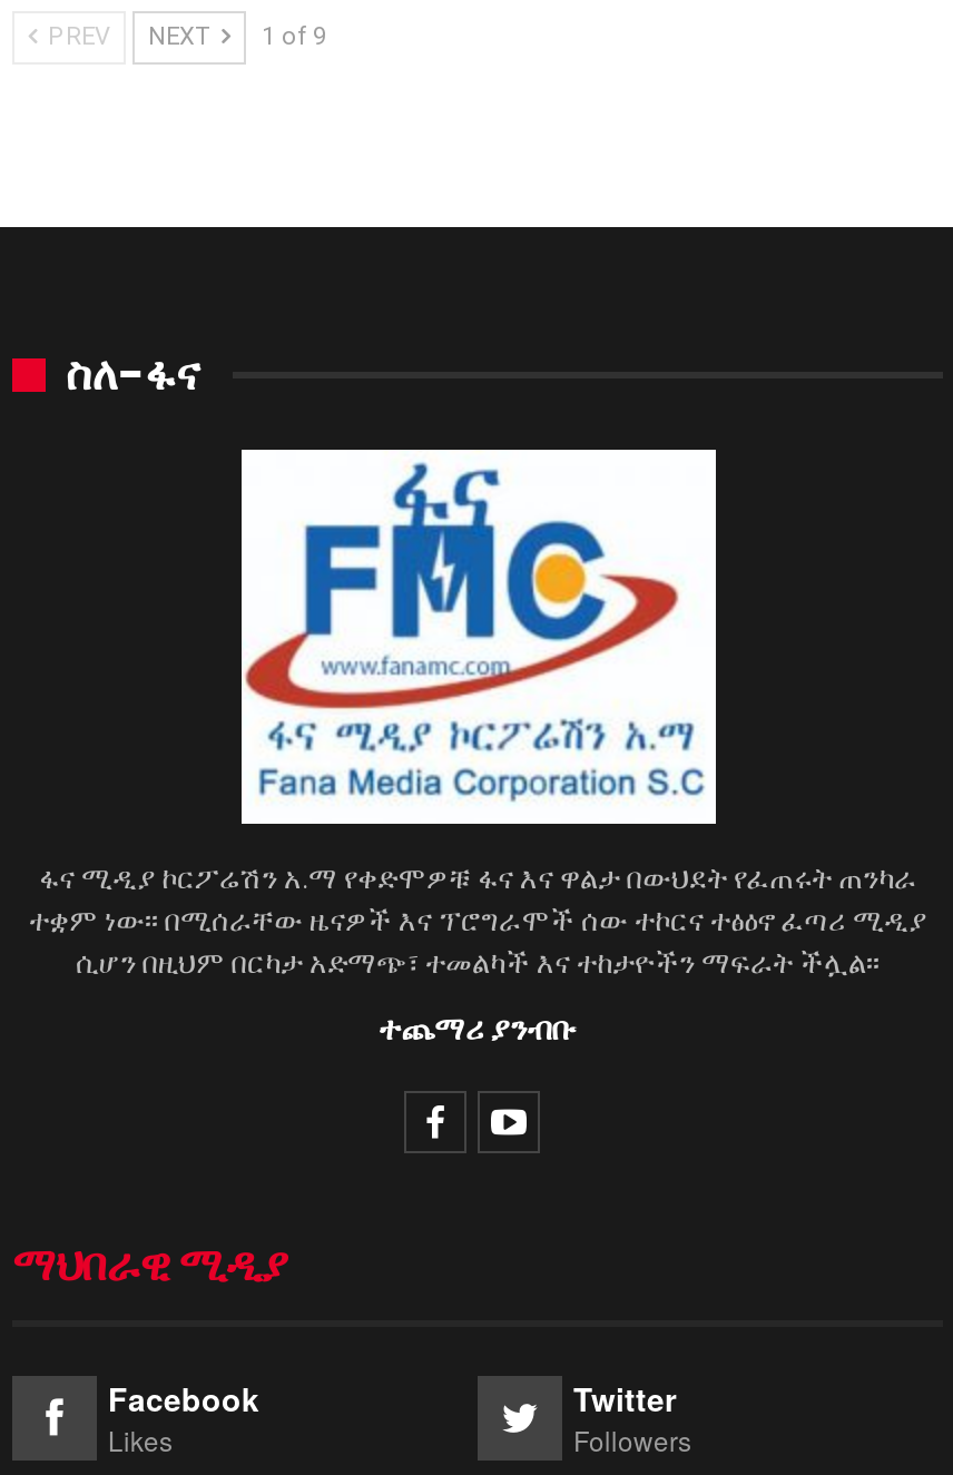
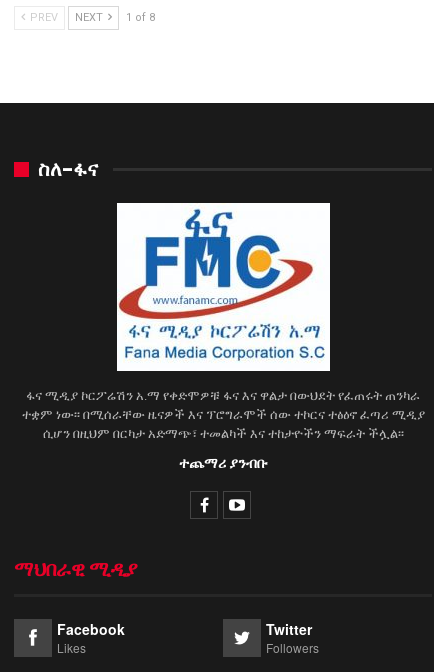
- PREV NEXT 1 of 9
+ PREV NEXT 1 of 8
